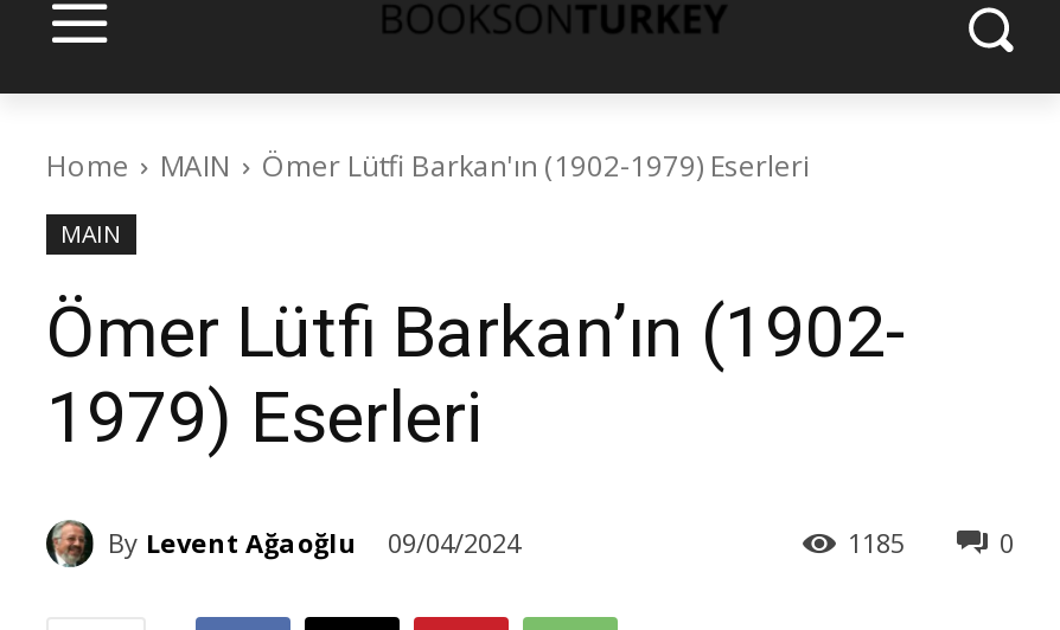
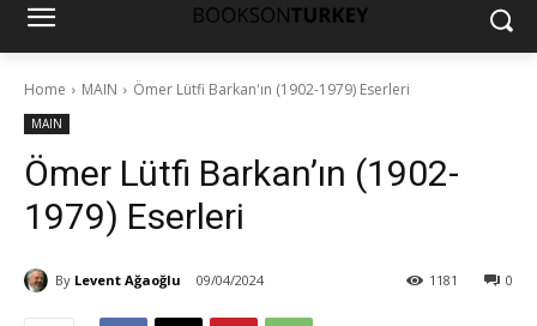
- 1185
+ 1181
